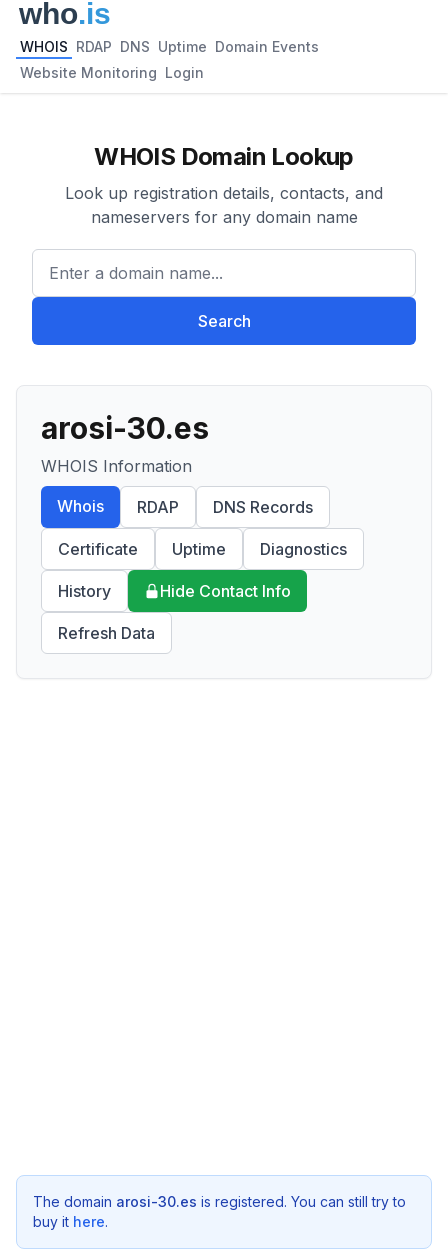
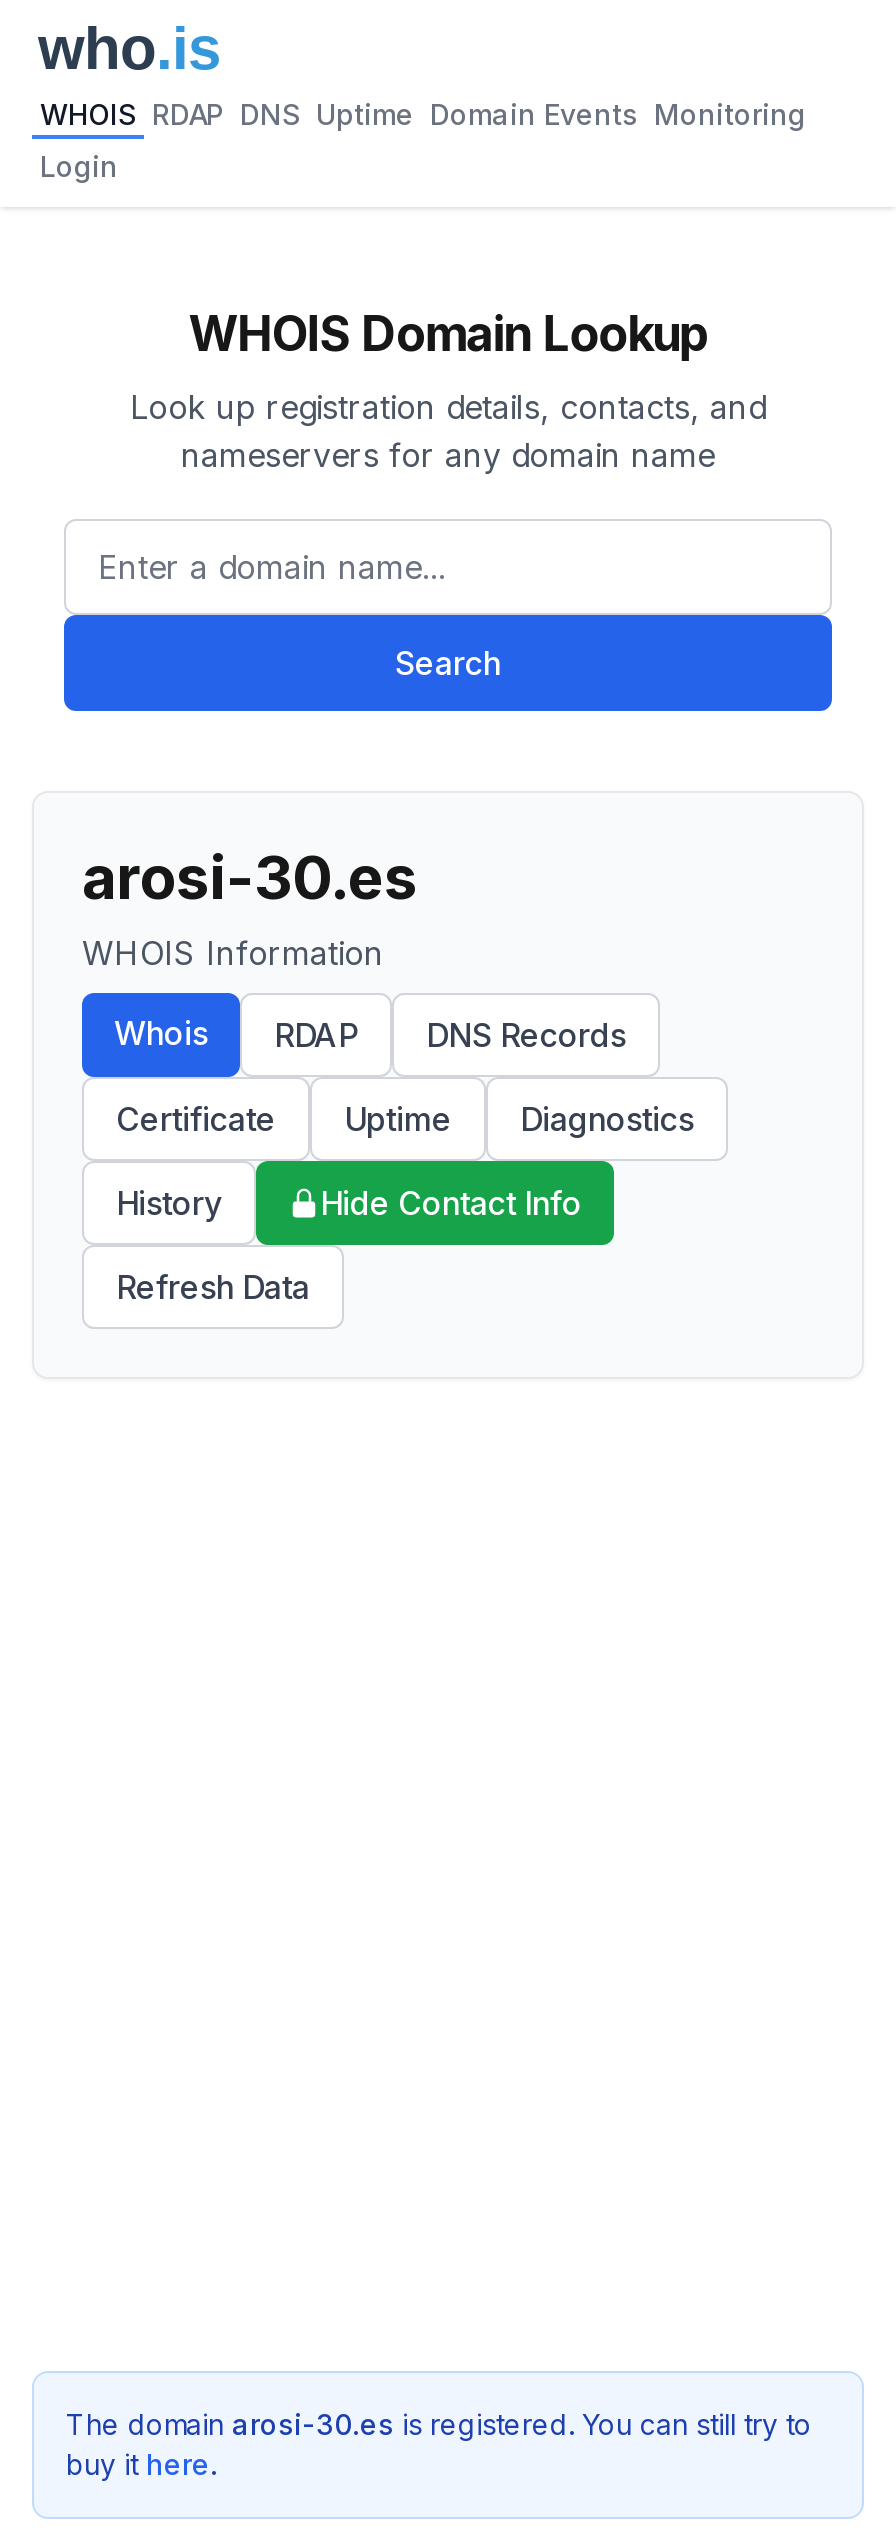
- WHOIS RDAP DNS Uptime Domain Events
+ WHOIS RDAP DNS Uptime Domain Events Monitoring

- Website Monitoring Login
+ Login
